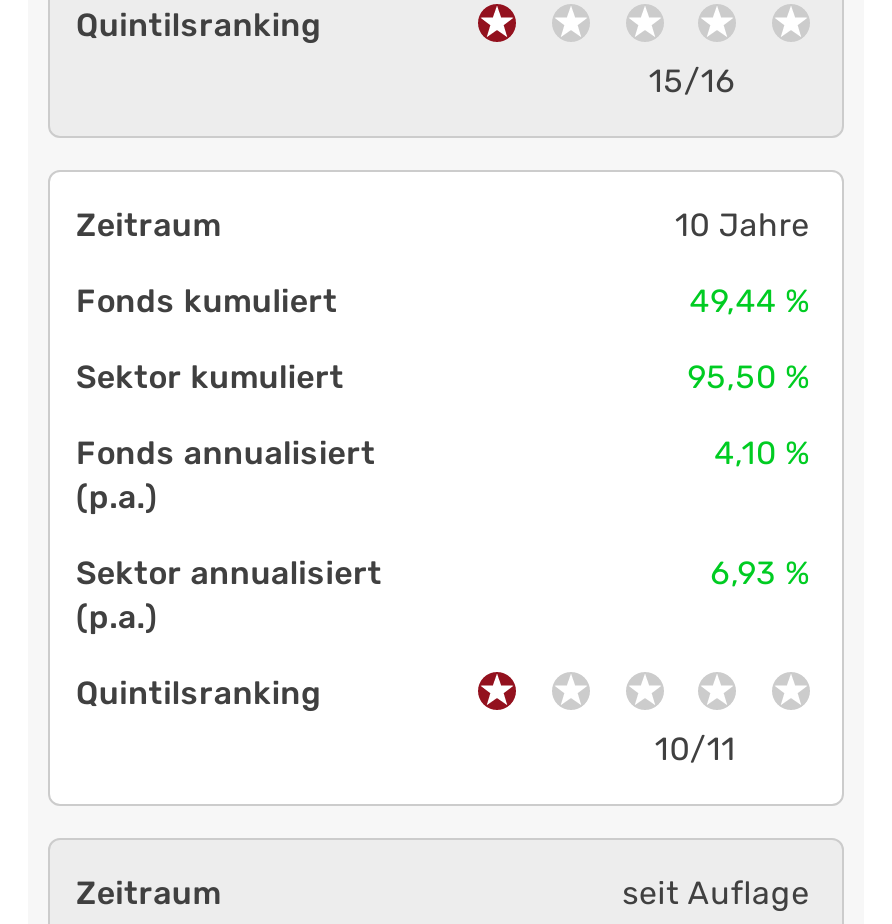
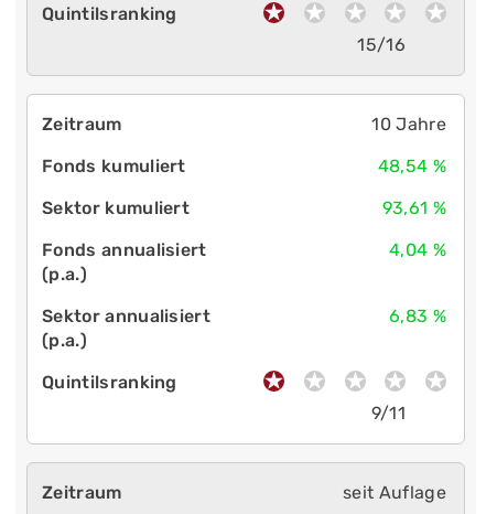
- 49,44 %
+ 48,54 %

- 95,50 %
+ 93,61 %

- 4,10 %
+ 4,04 %

- 6,93 %
+ 6,83 %

- 10/11
+ 9/11
